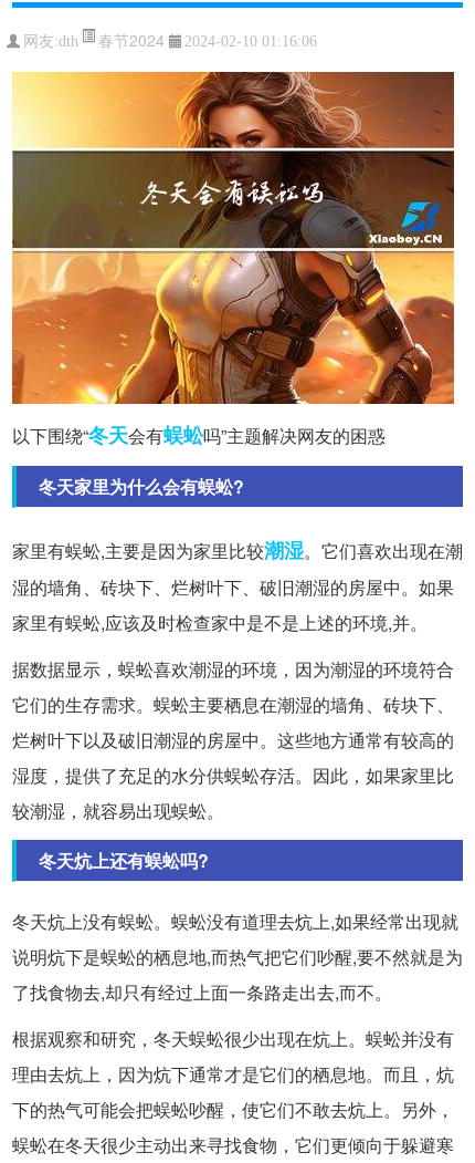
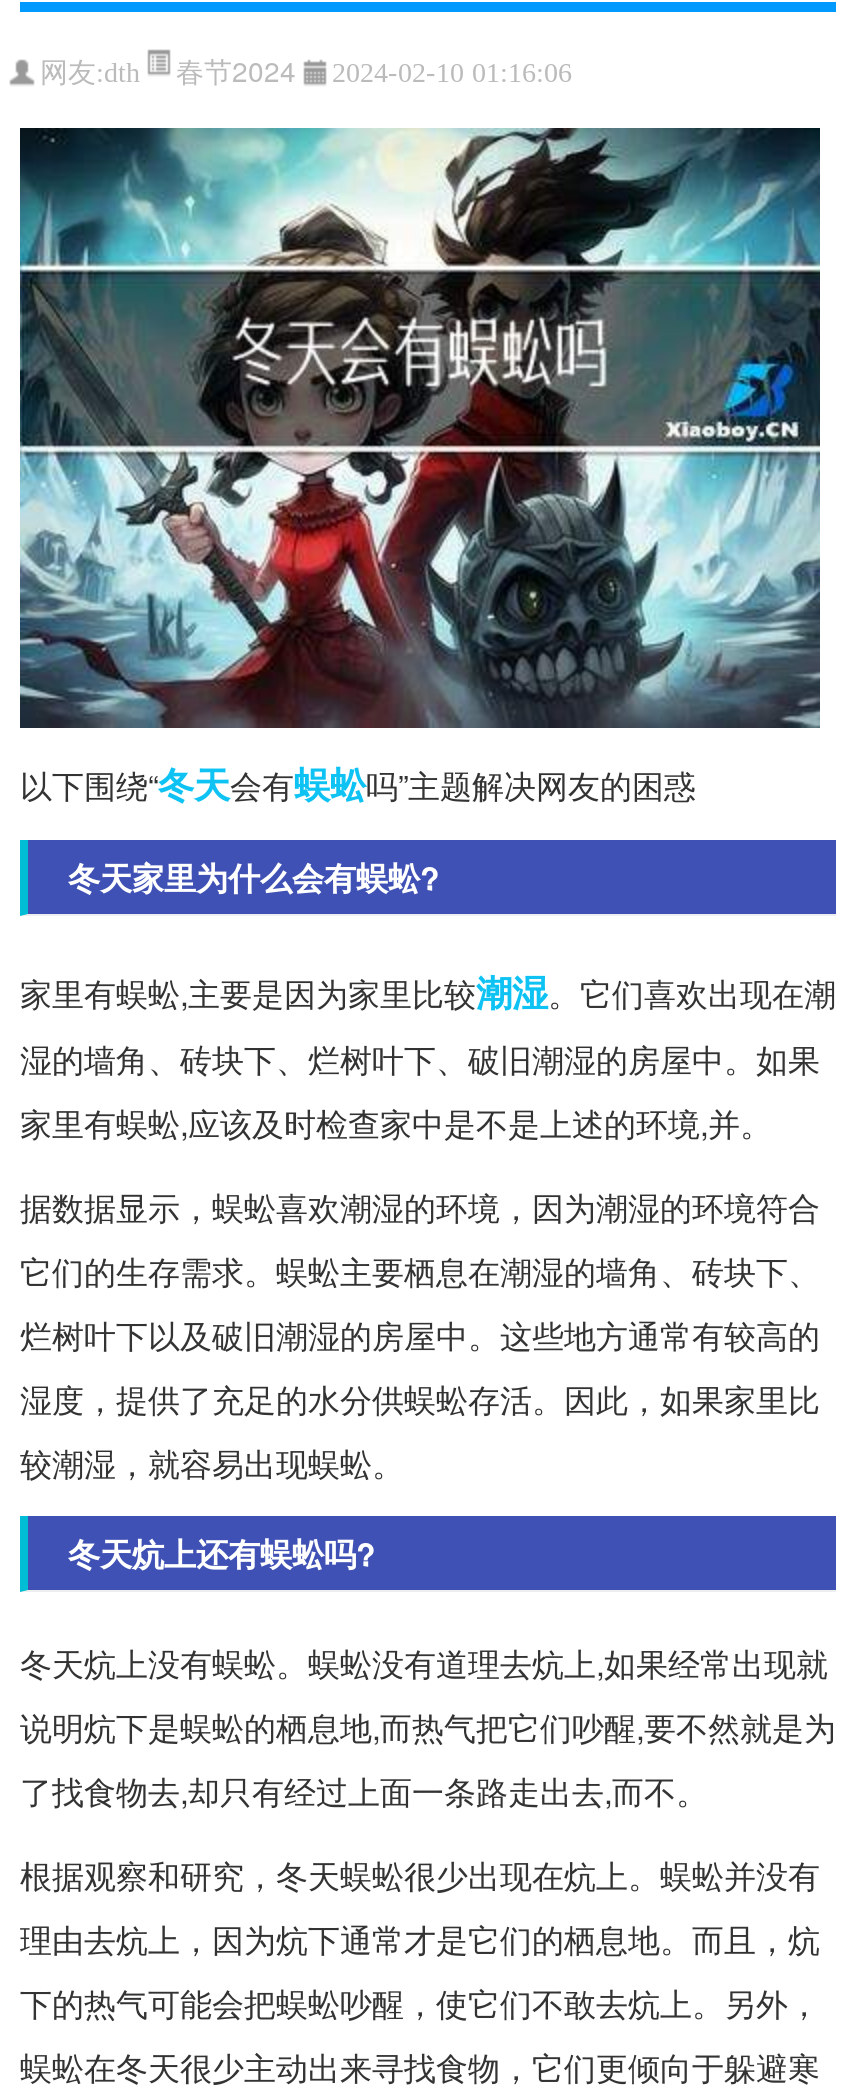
- [image]
+ [image]
